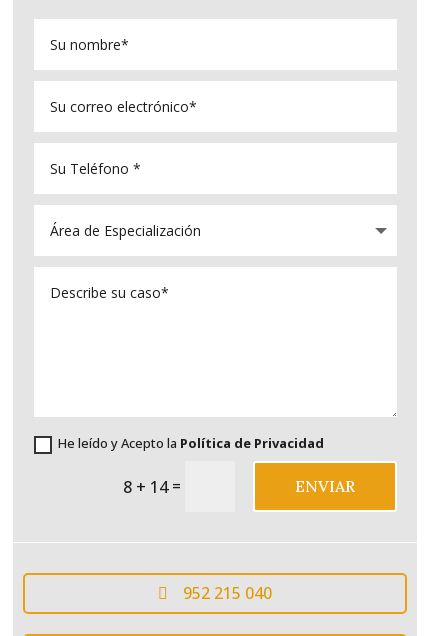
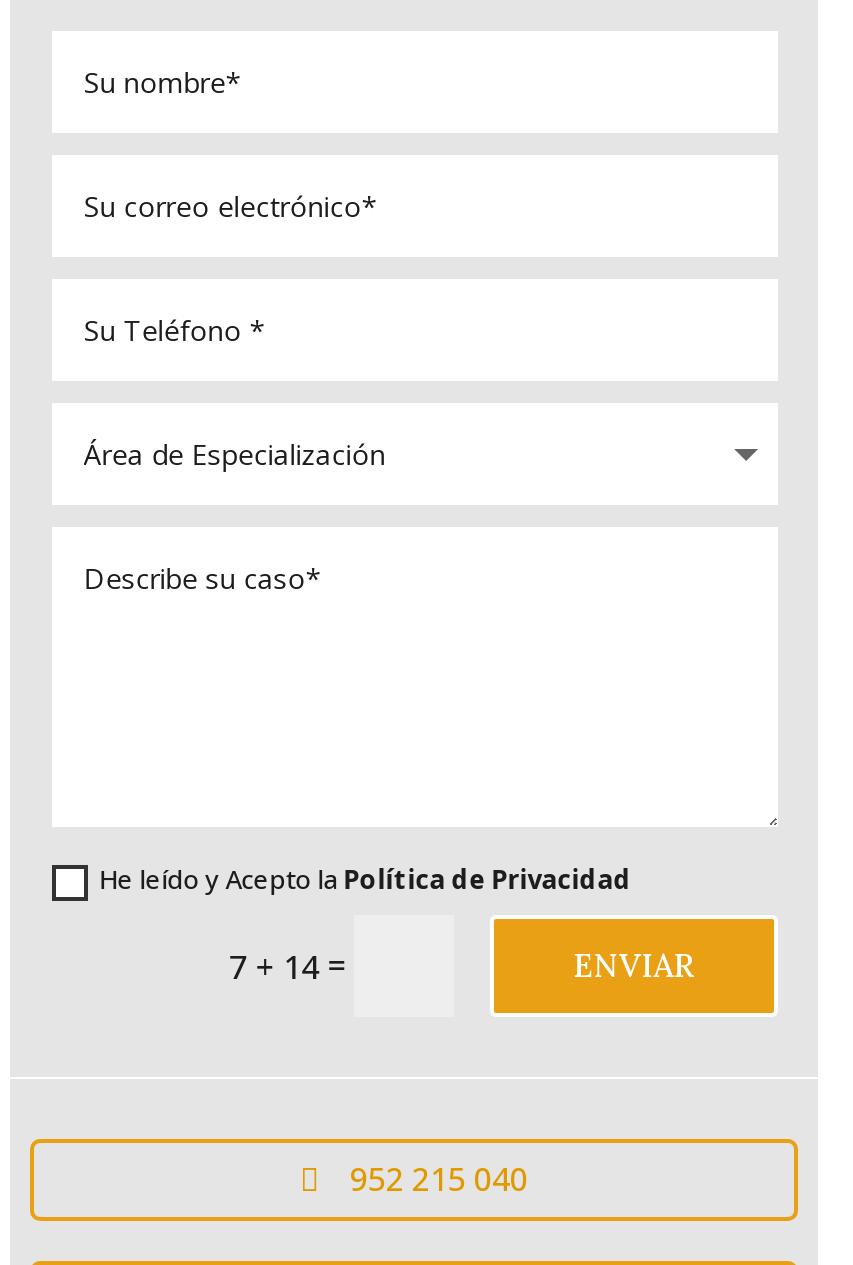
- 8 + 14 =
+ 7 + 14 =
